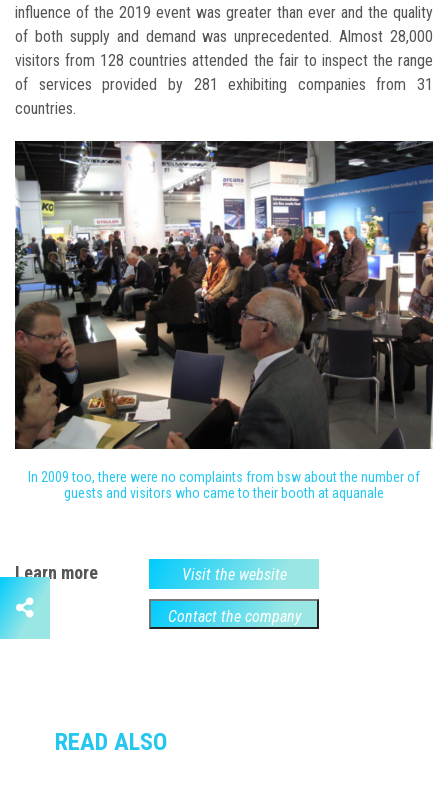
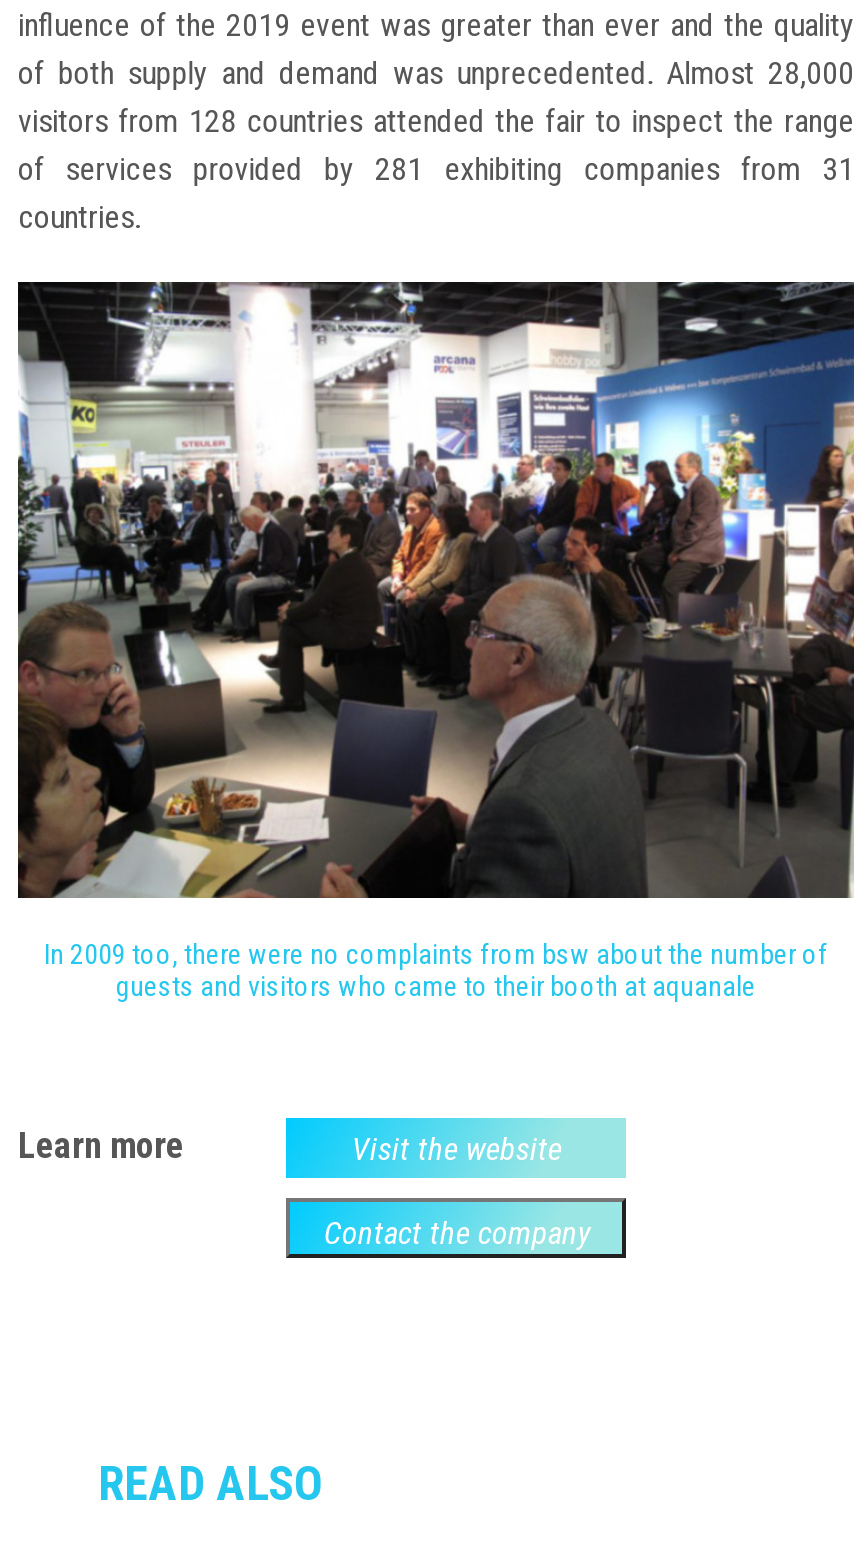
- [image]
